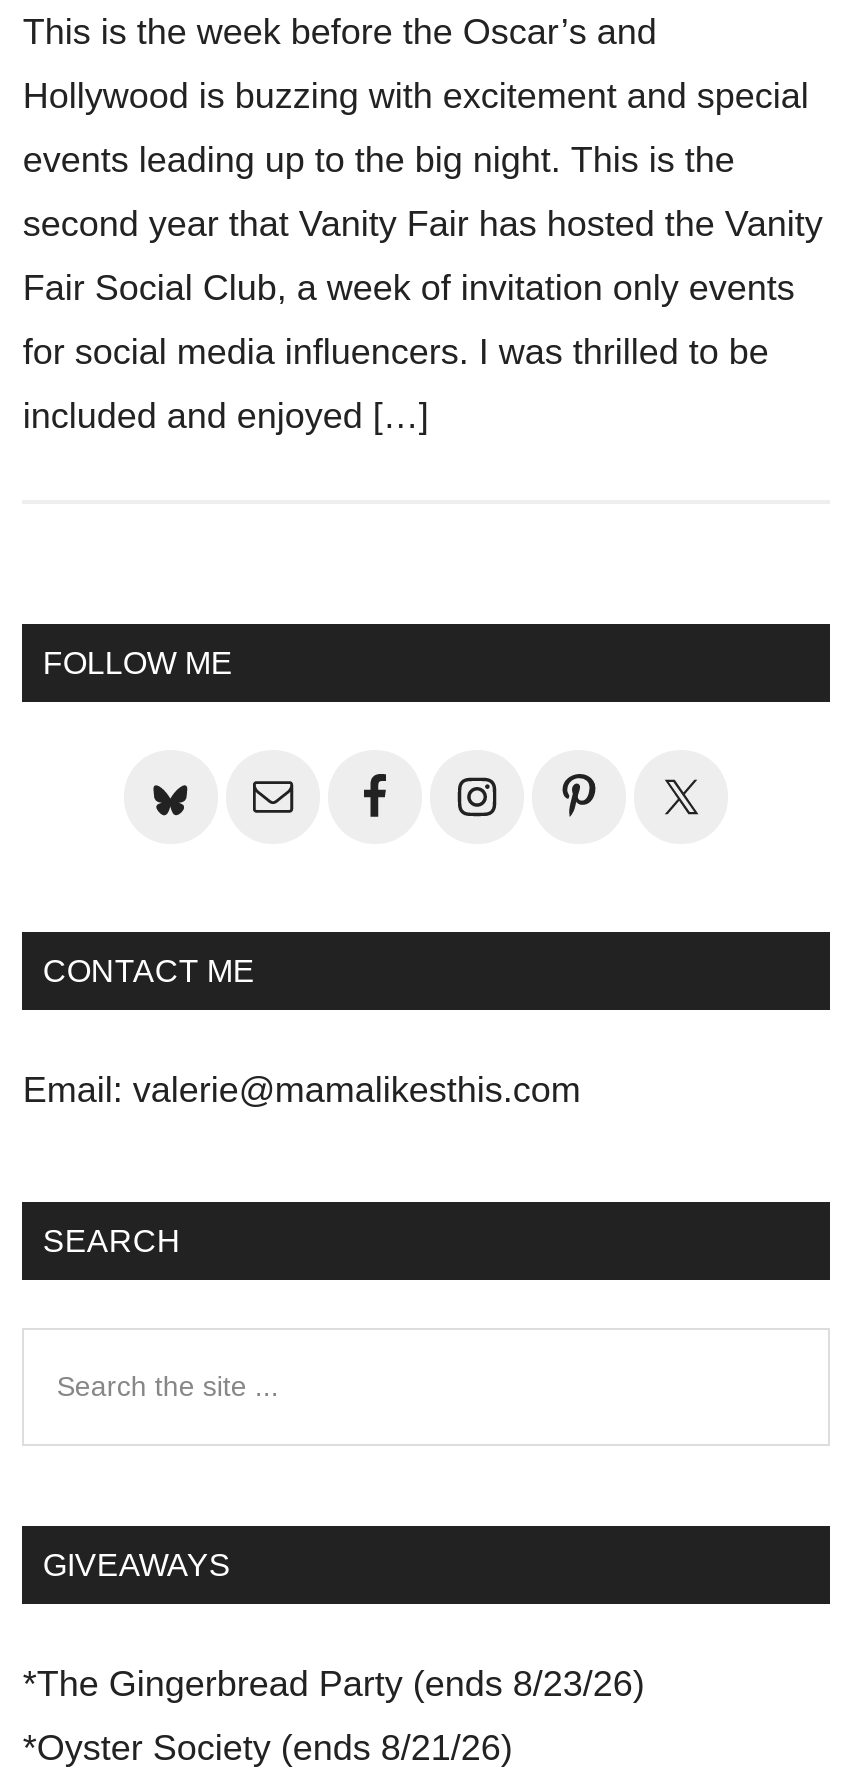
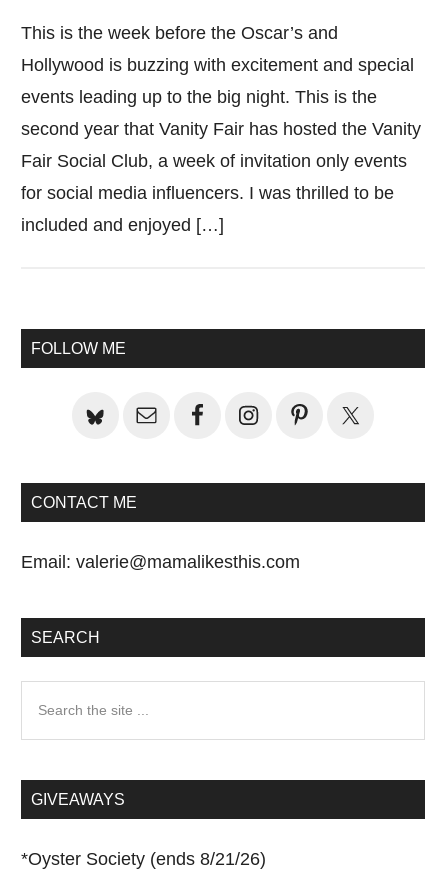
- *The Gingerbread Party (ends 8/23/26)
